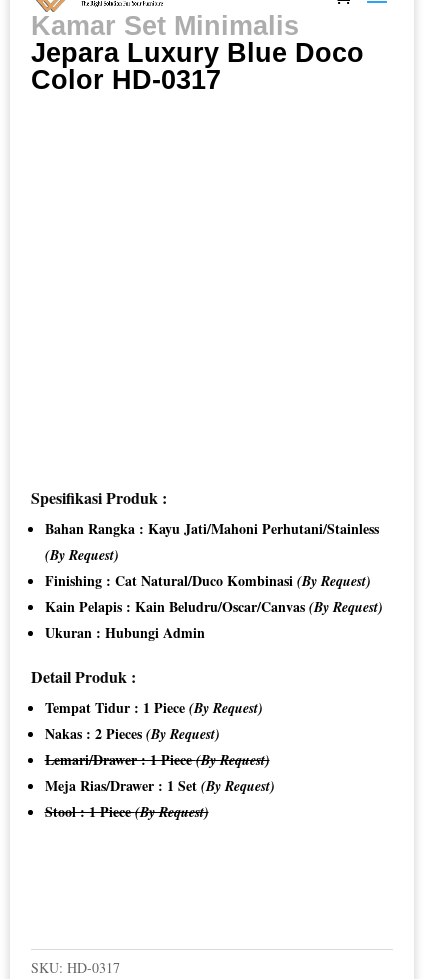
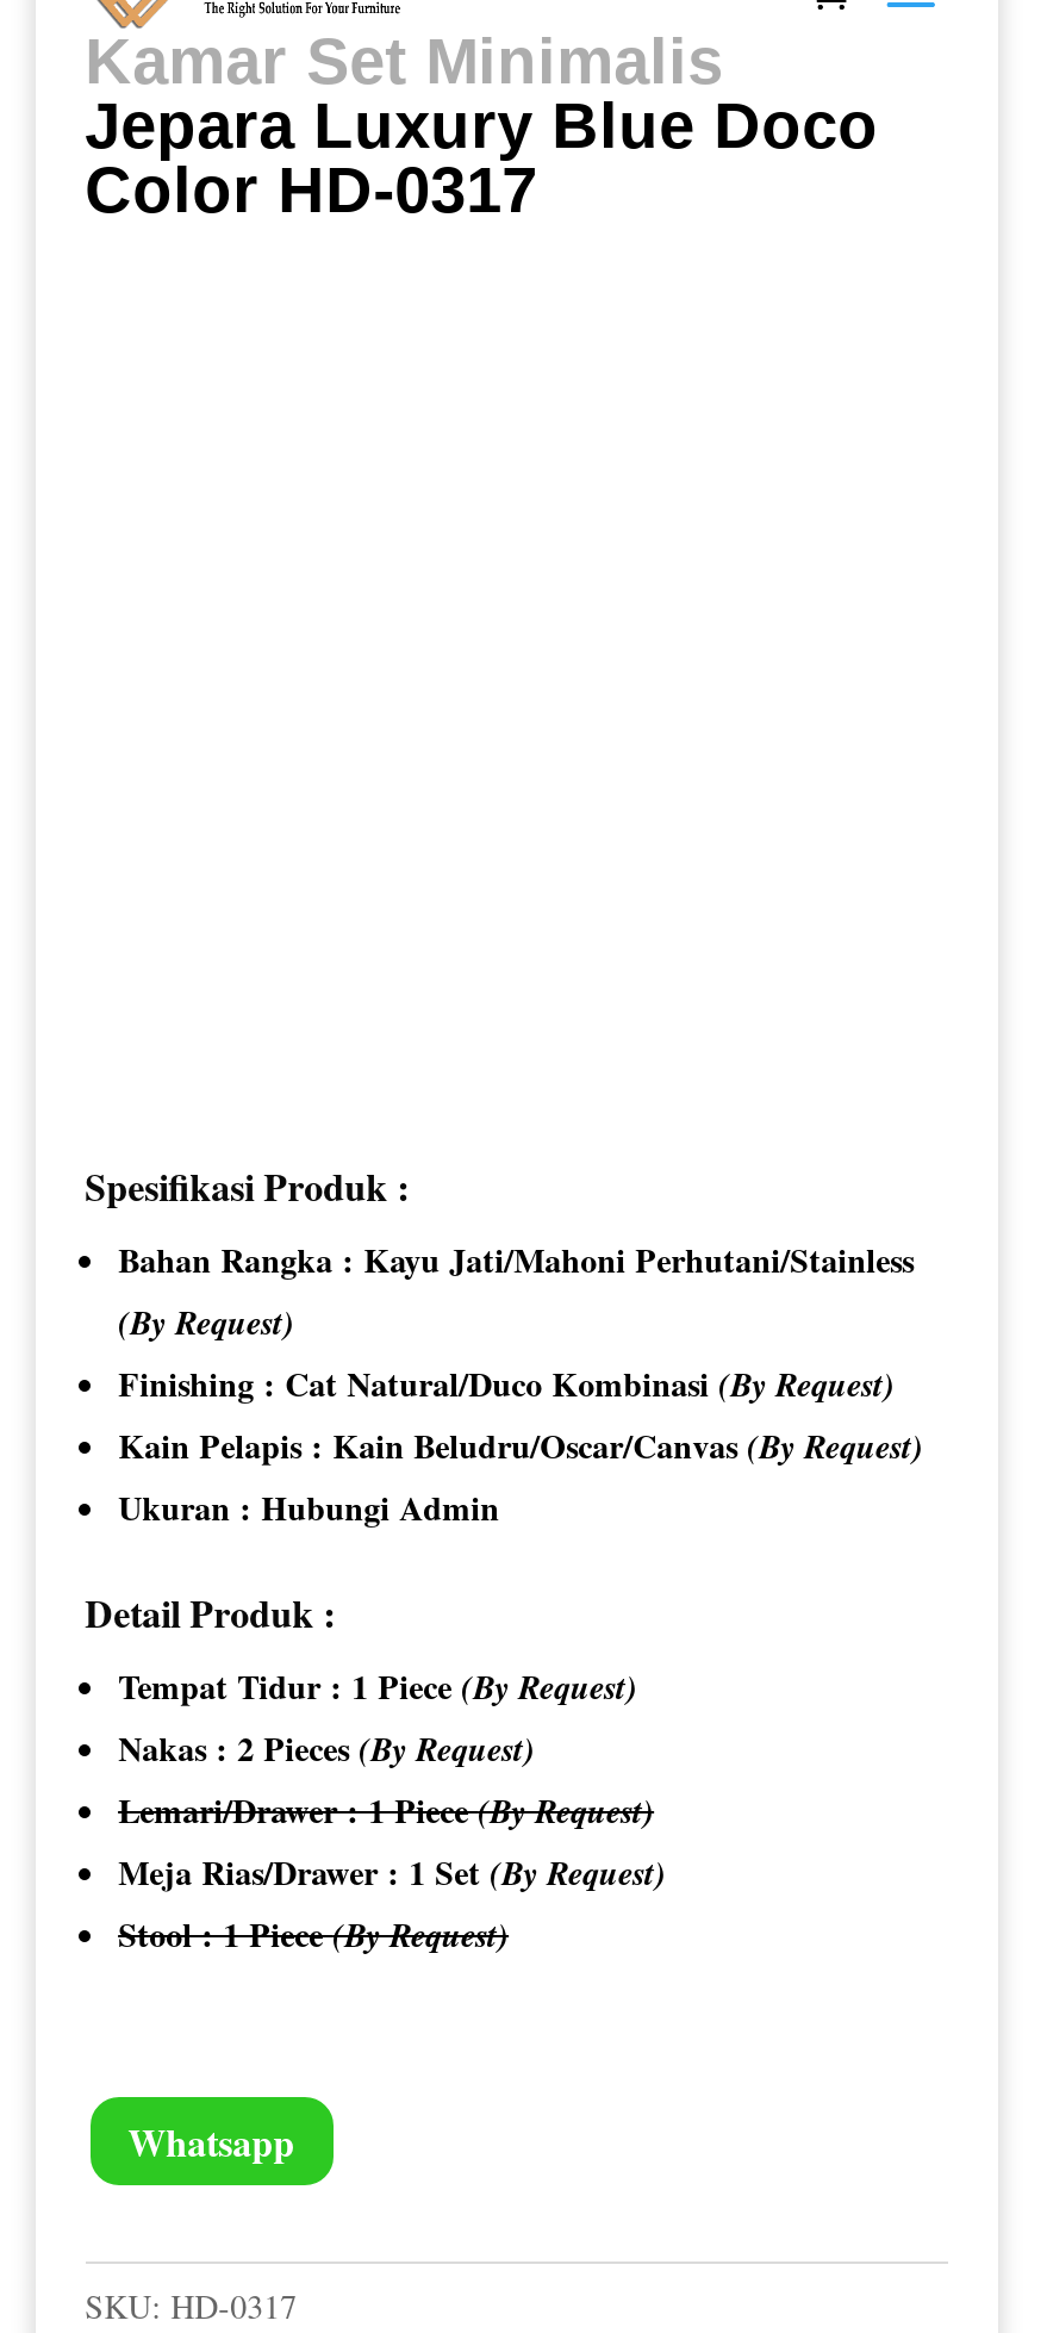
+ Whatsapp
